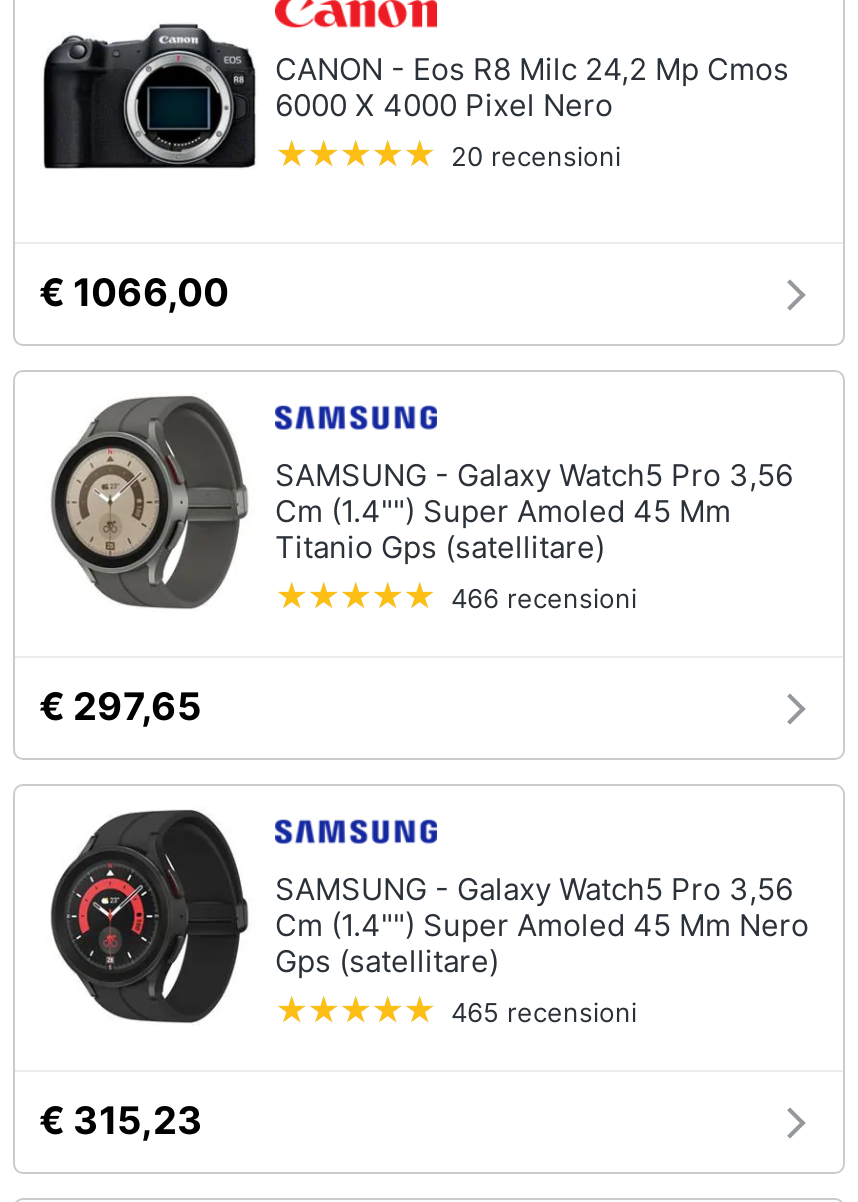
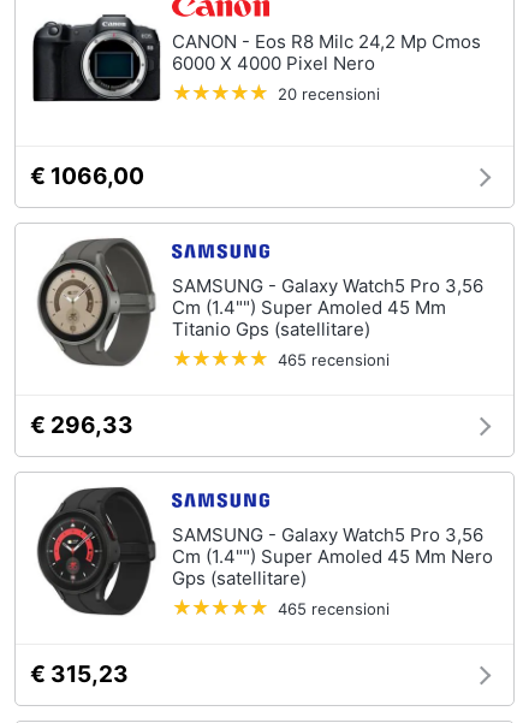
- 466 recensioni
+ 465 recensioni

- € 297,65
+ € 296,33
